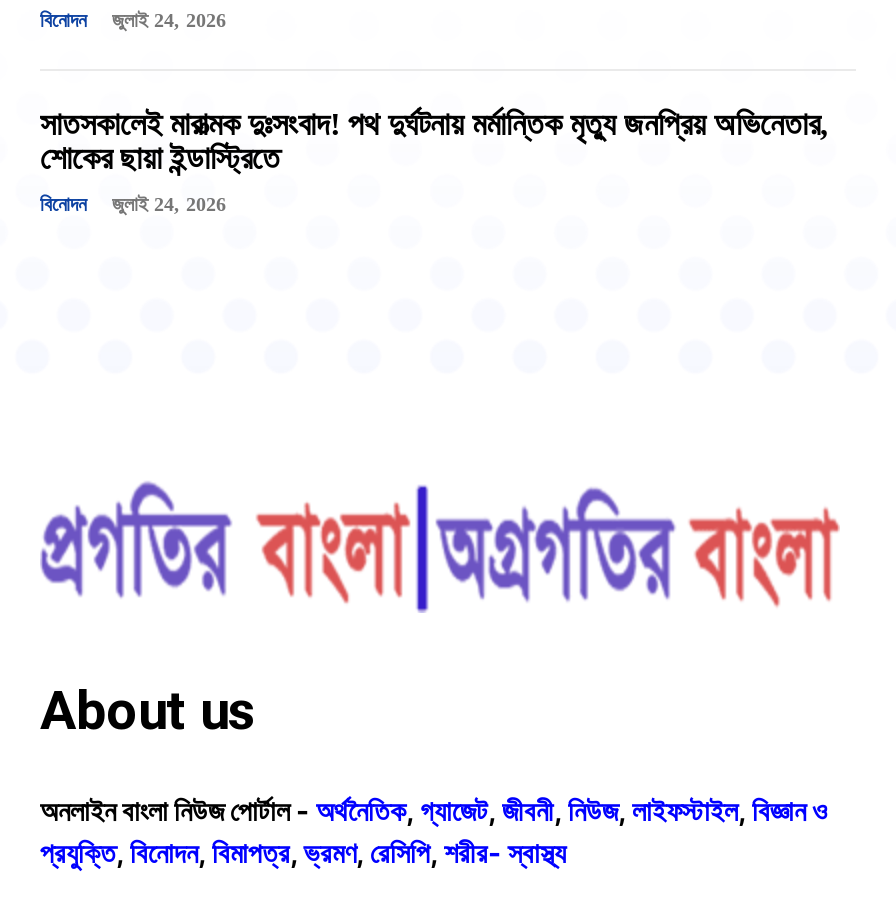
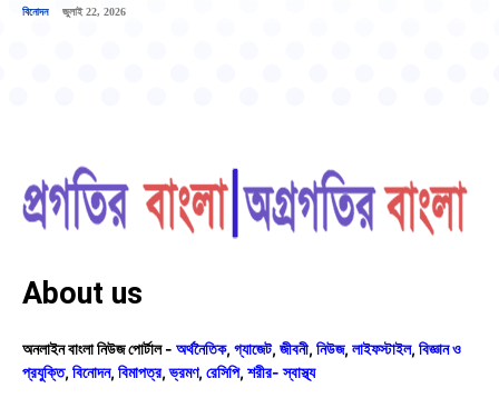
- জুলাই 24, 2026
- সাতসকালেই মারাত্মক দুঃসংবাদ! পথ দুর্ঘটনায় মর্মান্তিক মৃত্যু জনপ্রিয় অভিনেতার,
- শোকের ছায়া ইন্ডাস্ট্রিতে
- বিনোদন
- জুলাই 24, 2026
+ জুলাই 22, 2026
